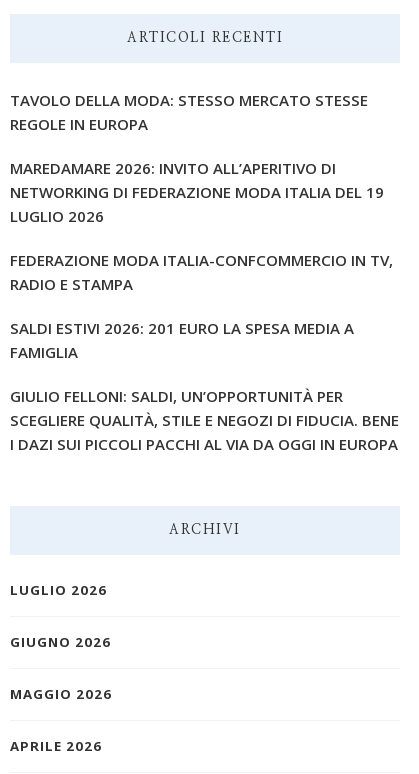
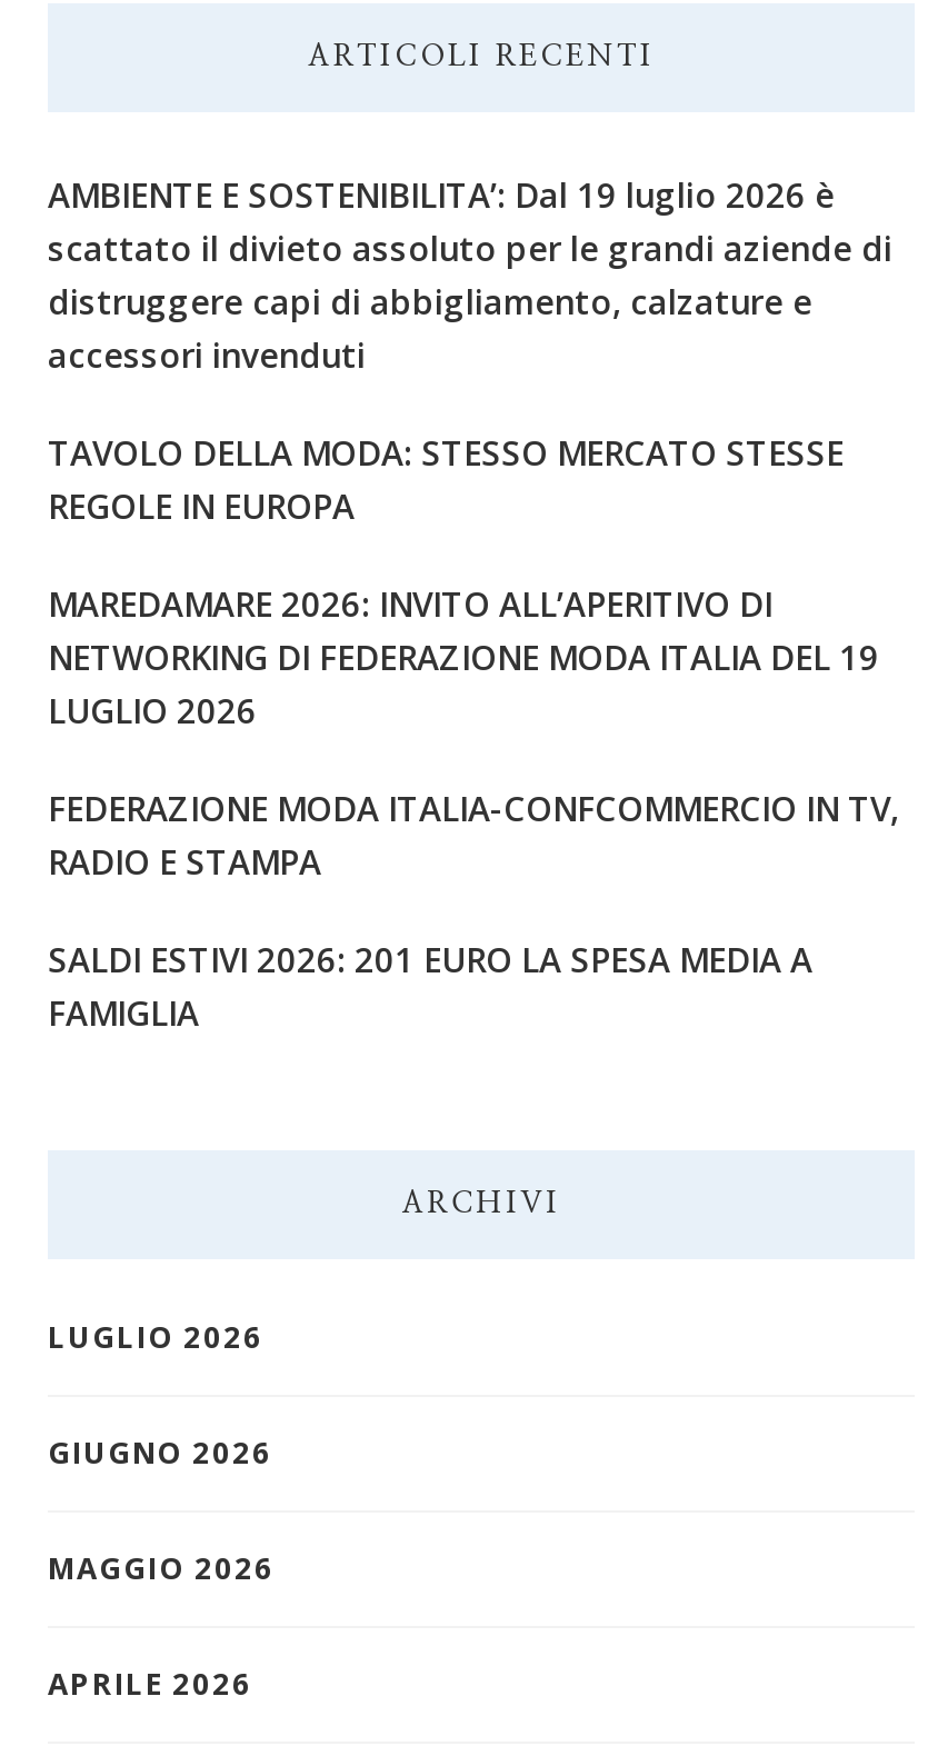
+ AMBIENTE E SOSTENIBILITA’: Dal 19 luglio 2026 è
+ scattato il divieto assoluto per le grandi aziende di
+ distruggere capi di abbigliamento, calzature e
+ accessori invenduti

moved down: TAVOLO DELLA MODA: STESSO MERCATO STESSE | REGOLE IN EUROPA | MAREDAMARE 2026: INVITO ALL’APERITIVO DI | ... | SALDI ESTIVI 2026: 201 EURO LA SPESA MEDIA A | FAMIGLIA

- GIULIO FELLONI: SALDI, UN’OPPORTUNITÀ PER
- SCEGLIERE QUALITÀ, STILE E NEGOZI DI FIDUCIA. BENE
- I DAZI SUI PICCOLI PACCHI AL VIA DA OGGI IN EUROPA
